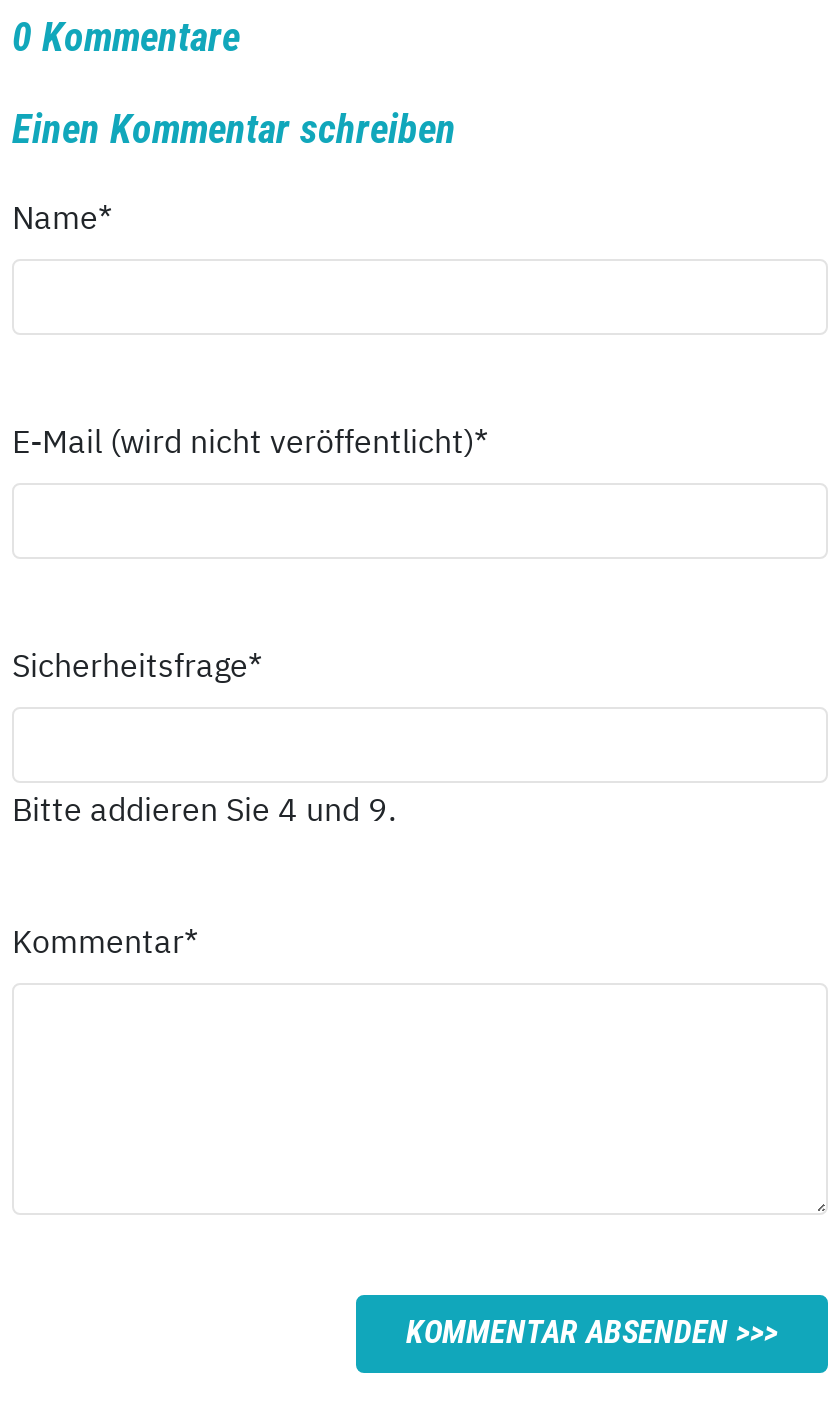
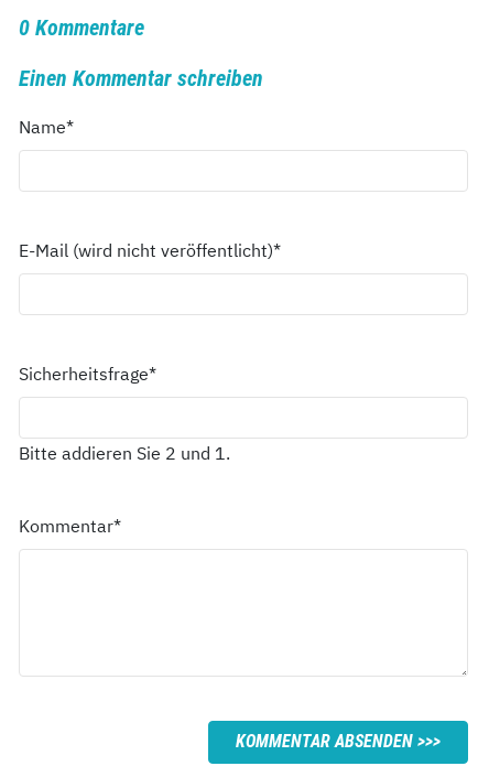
- Bitte addieren Sie 4 und 9.
+ Bitte addieren Sie 2 und 1.
